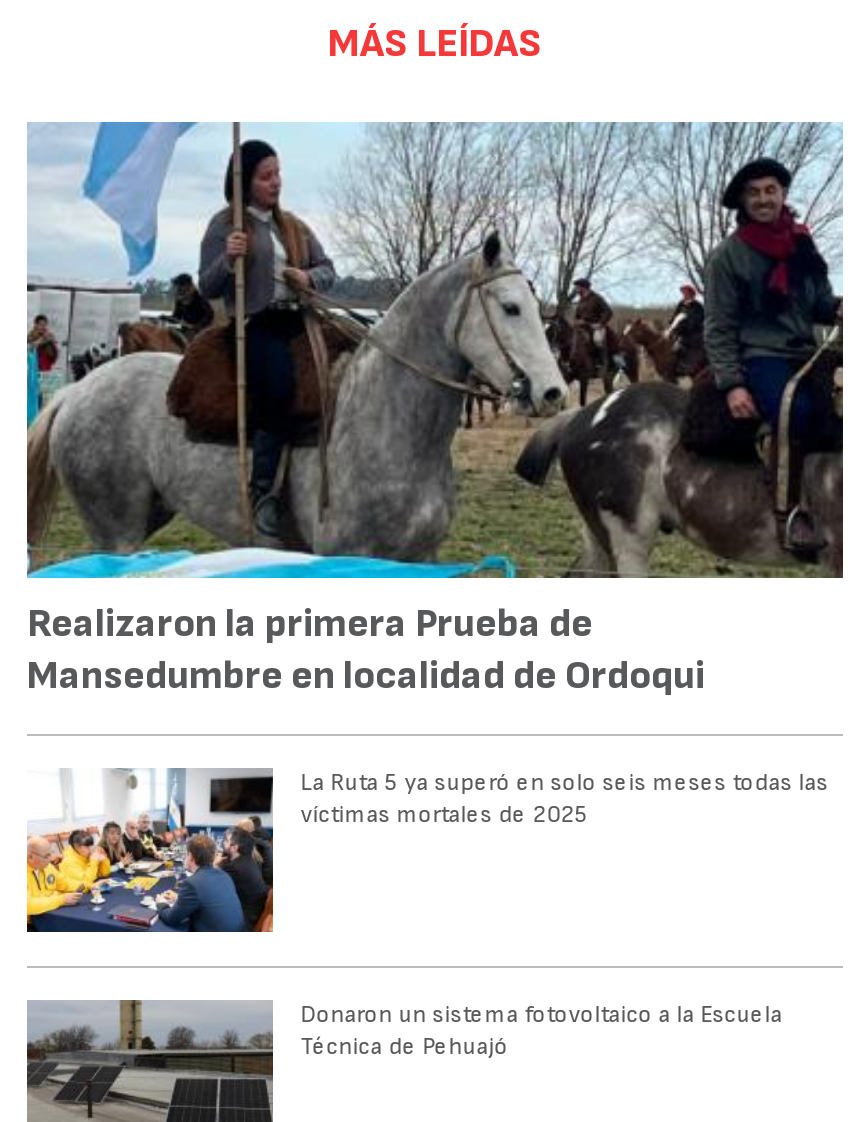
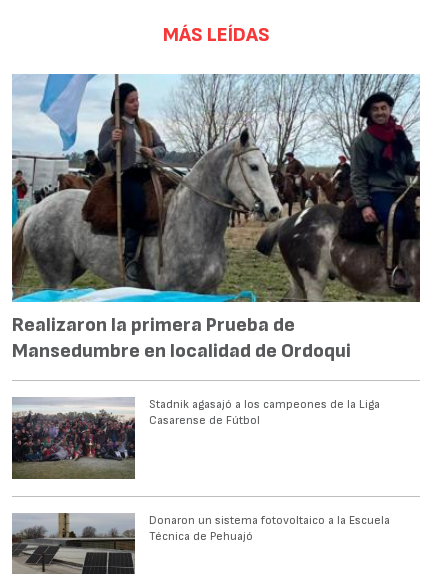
- [image]
- La Ruta 5 ya superó en solo seis meses todas las
- víctimas mortales de 2025
+ [image]
+ Stadnik agasajó a los campeones de la Liga
+ Casarense de Fútbol
